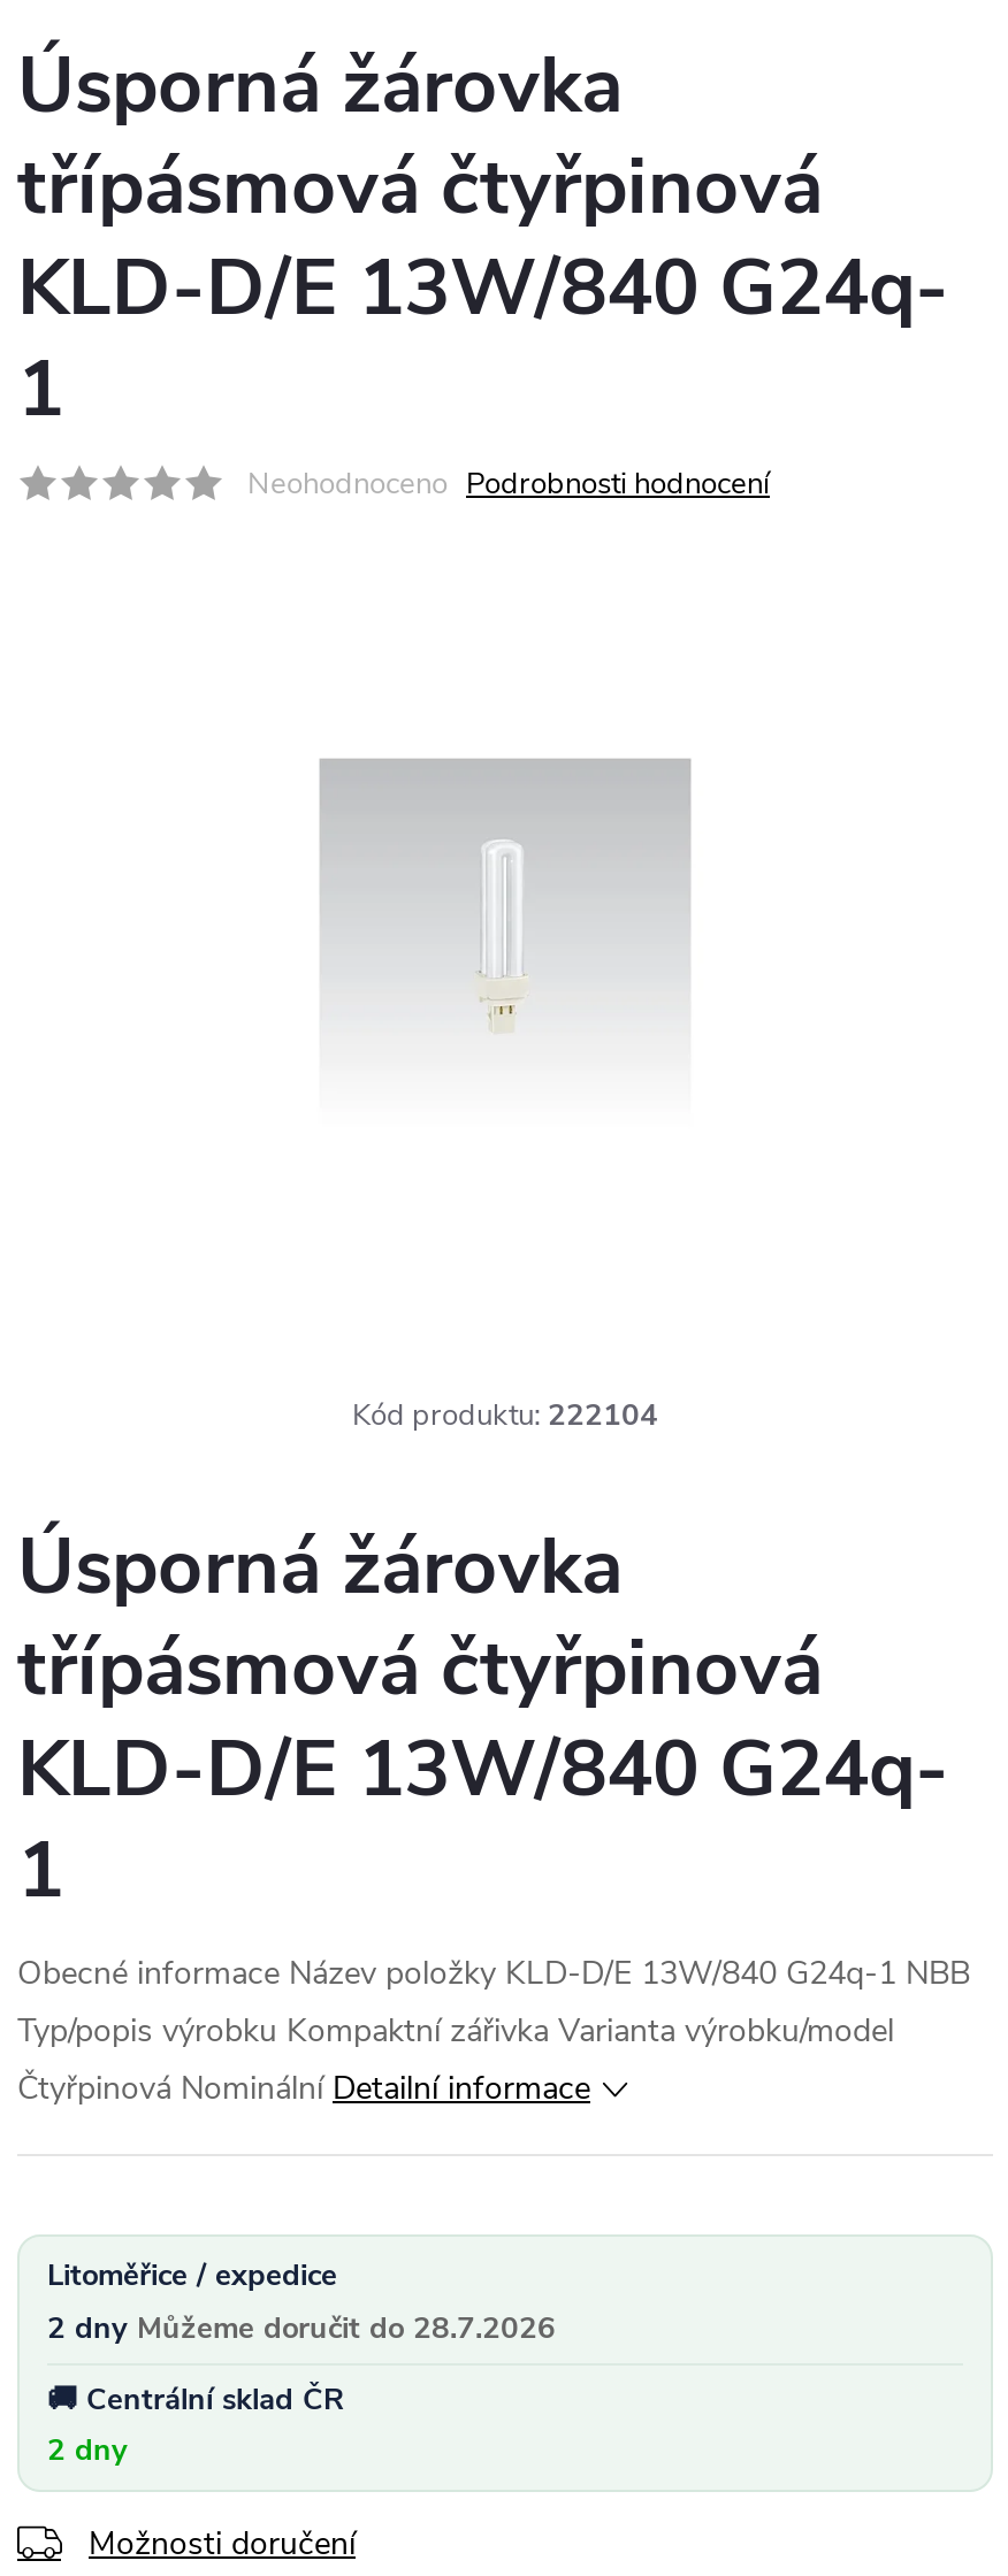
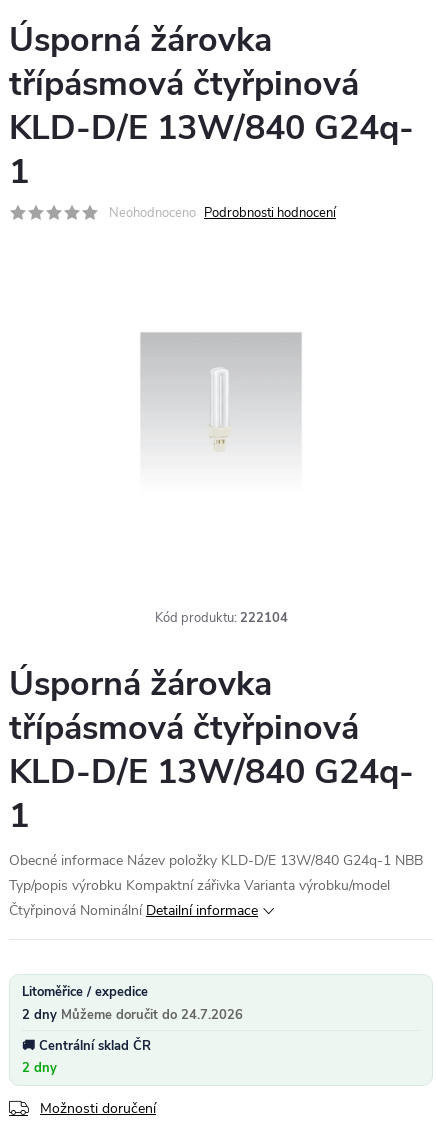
- 28.7.2026
+ 24.7.2026
